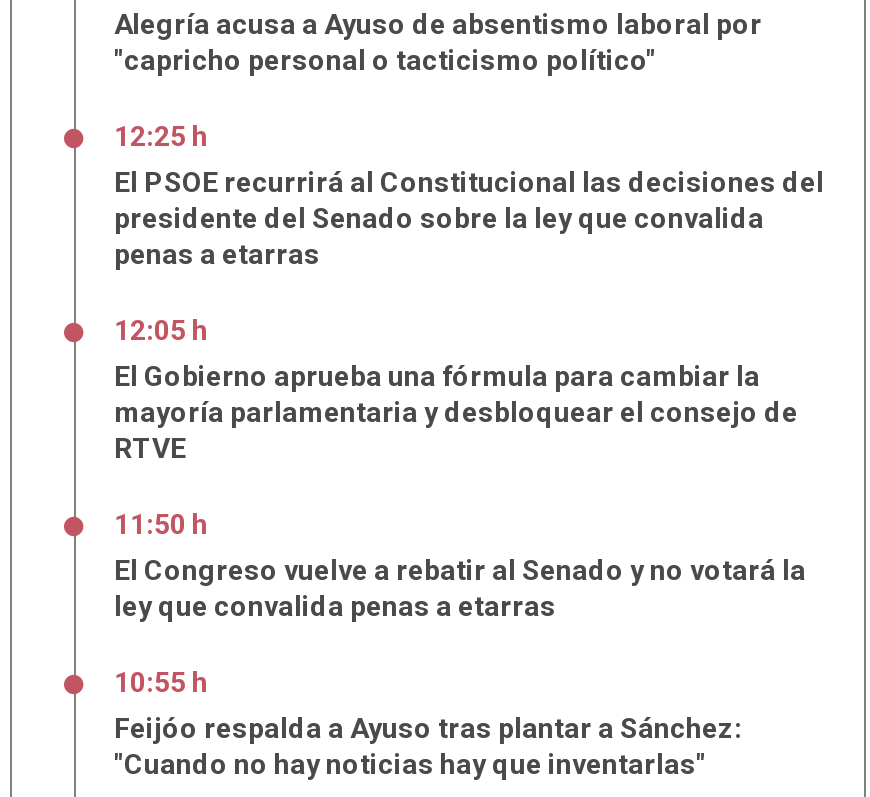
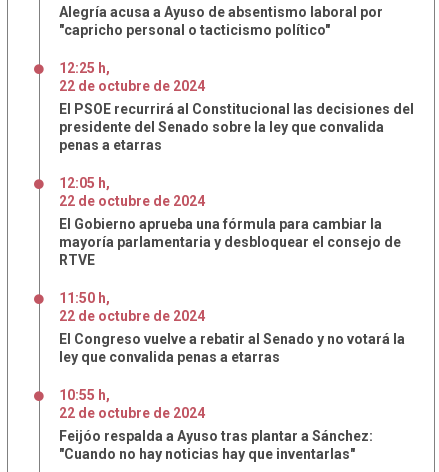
- 12:25 h
+ 12:25 h,
+ 22 de octubre de 2024

- 12:05 h
+ 12:05 h,
+ 22 de octubre de 2024

- 11:50 h
+ 11:50 h,
+ 22 de octubre de 2024

- 10:55 h
+ 10:55 h,
+ 22 de octubre de 2024
